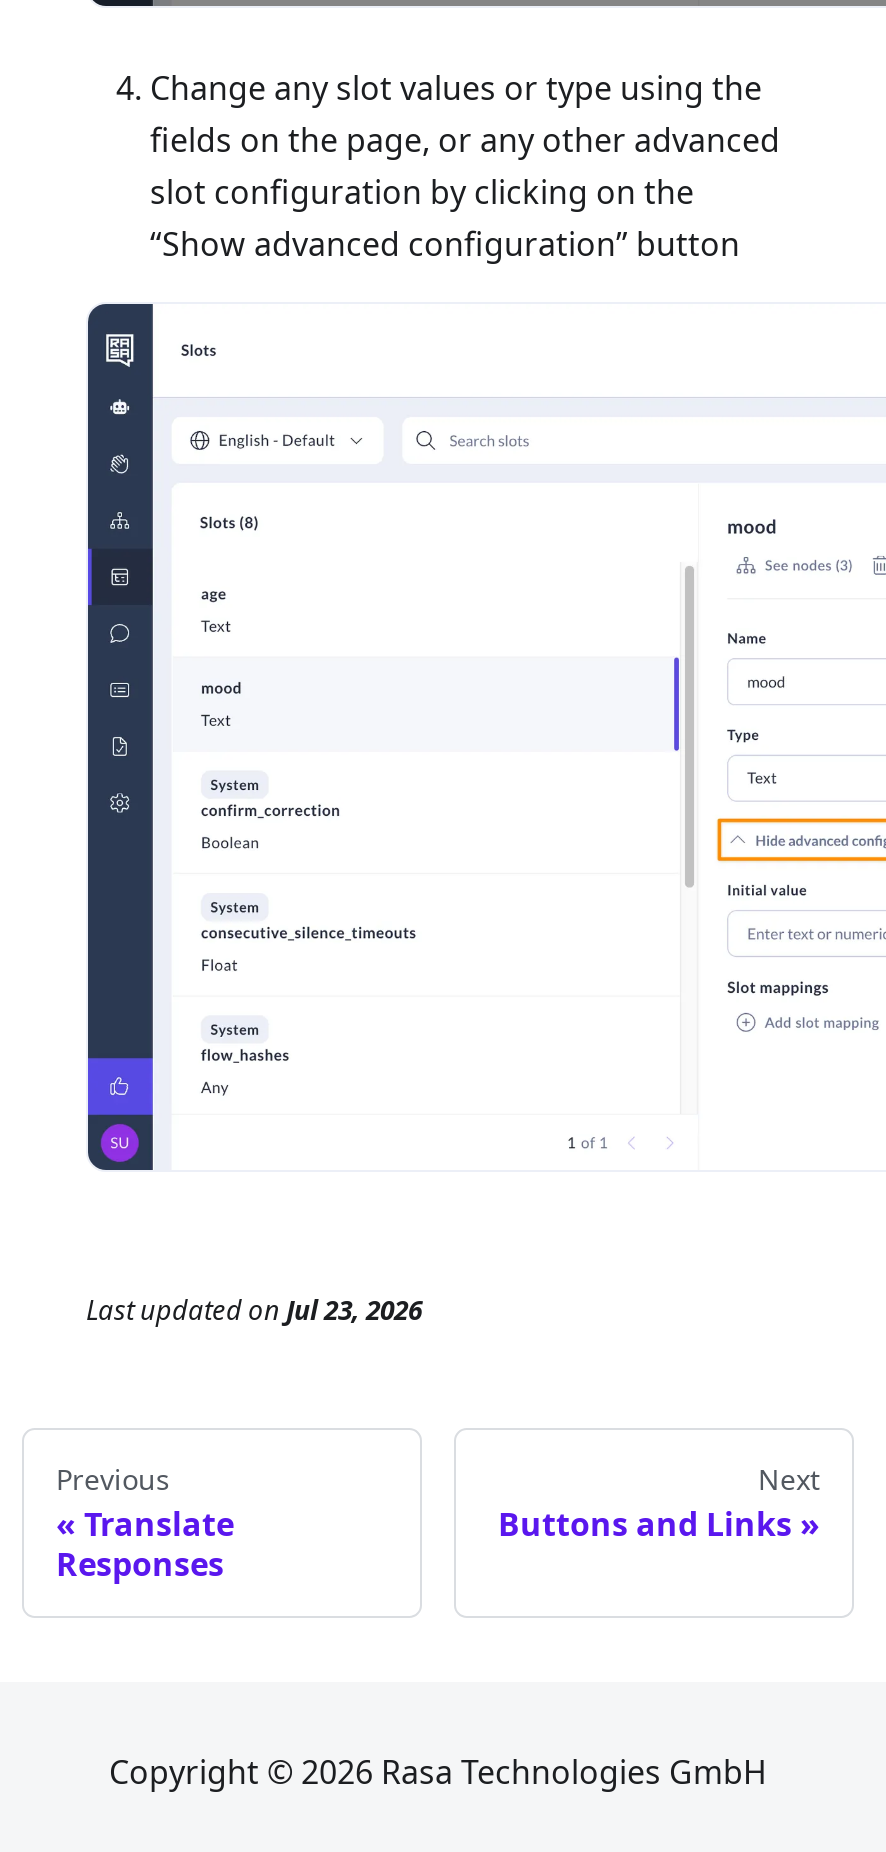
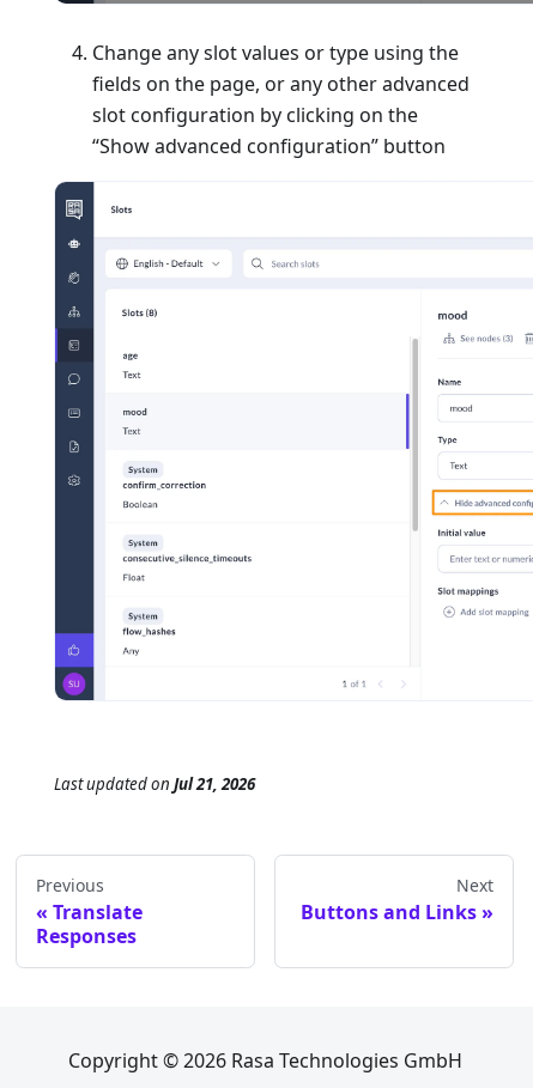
- Last updated on Jul 23, 2026
+ Last updated on Jul 21, 2026
